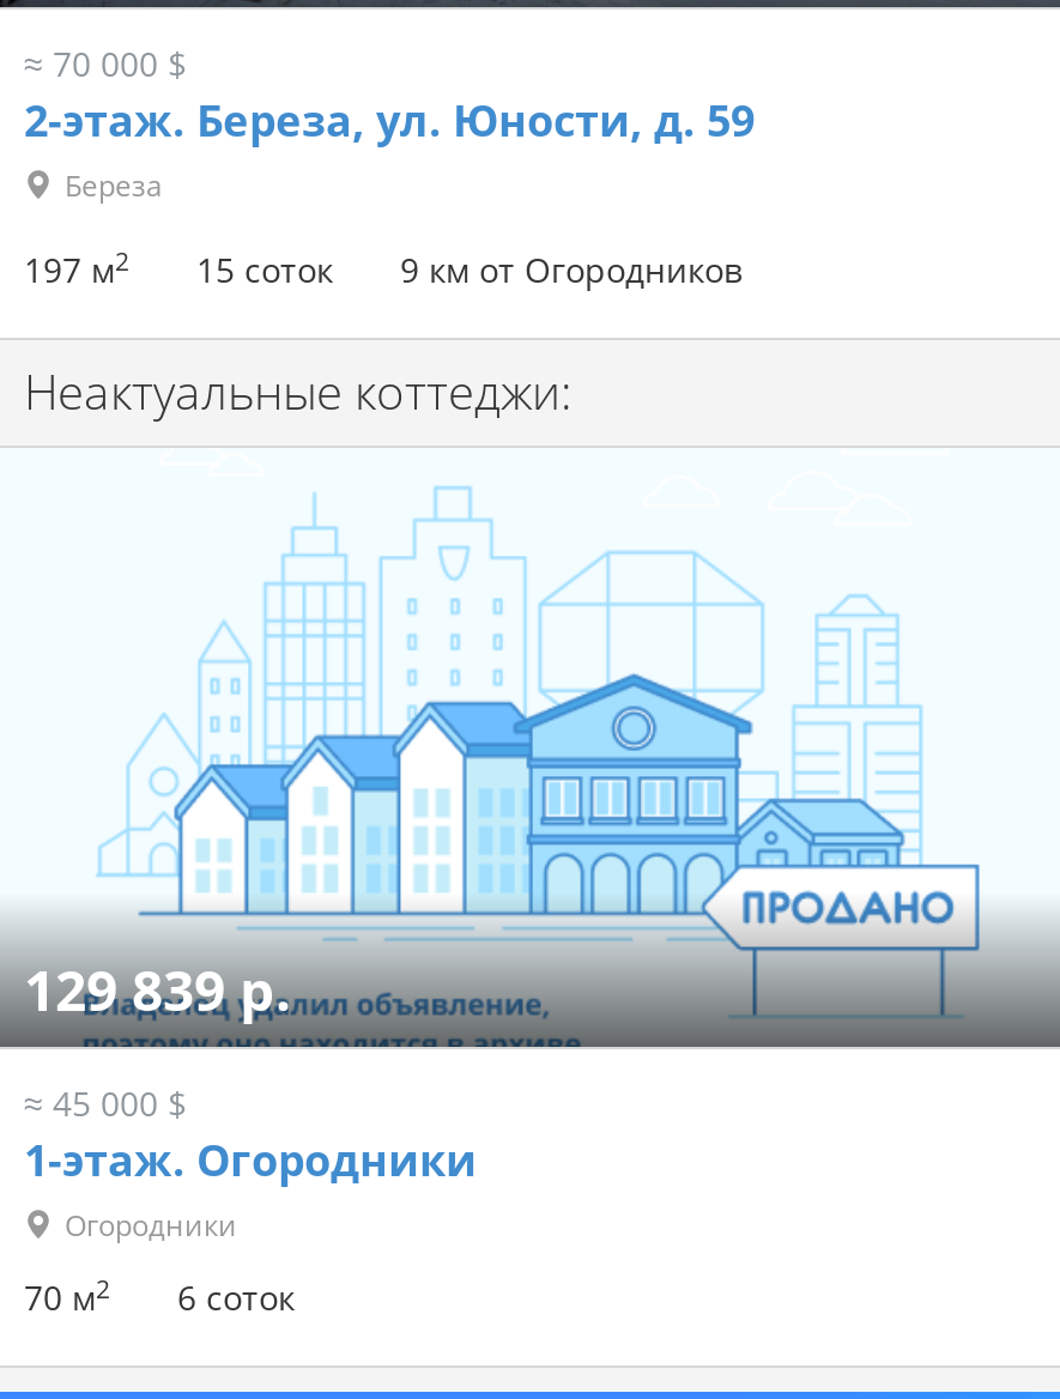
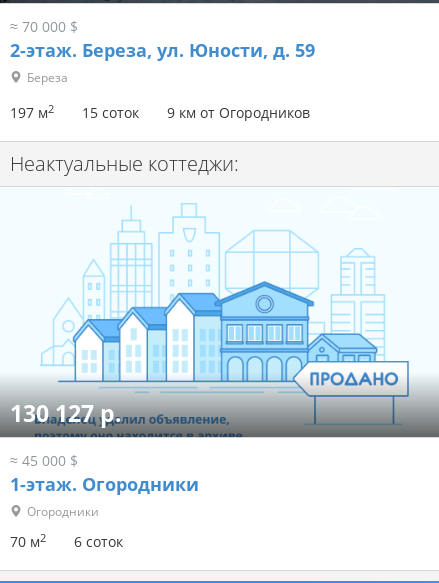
- 129 839 р.
+ 130 127 р.
